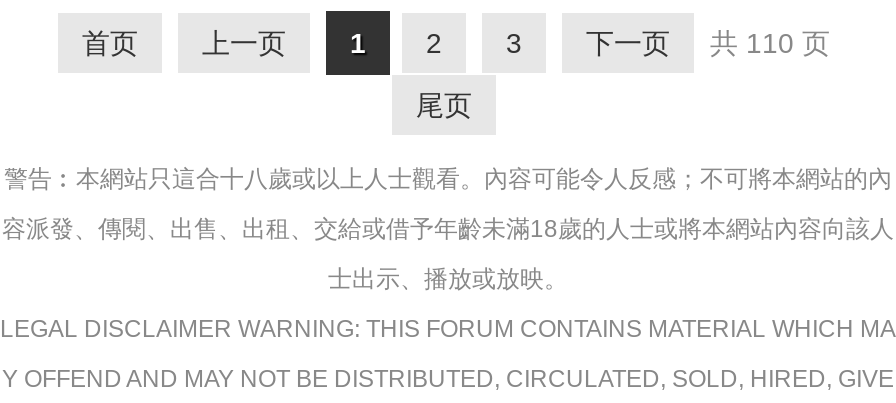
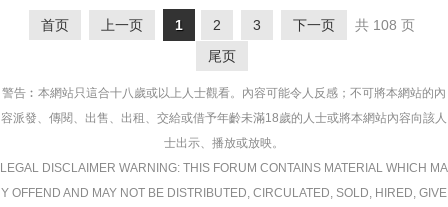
- 首页 上一页 1 2 3 下一页 共 110 页
+ 首页 上一页 1 2 3 下一页 共 108 页
